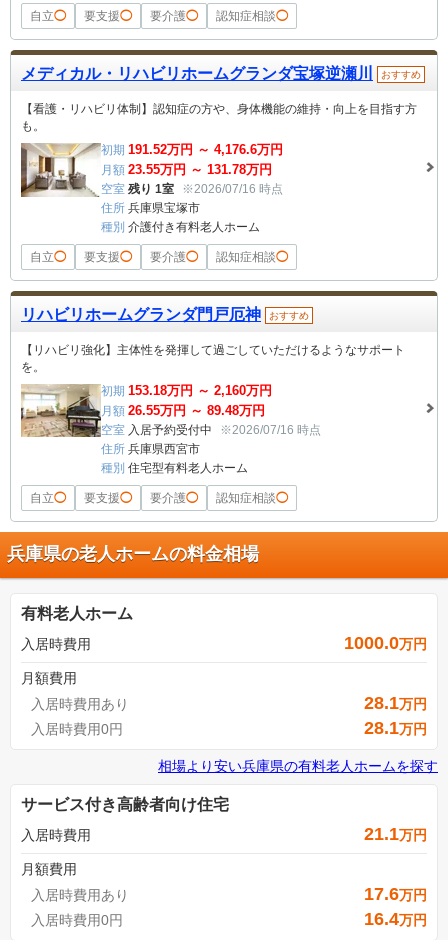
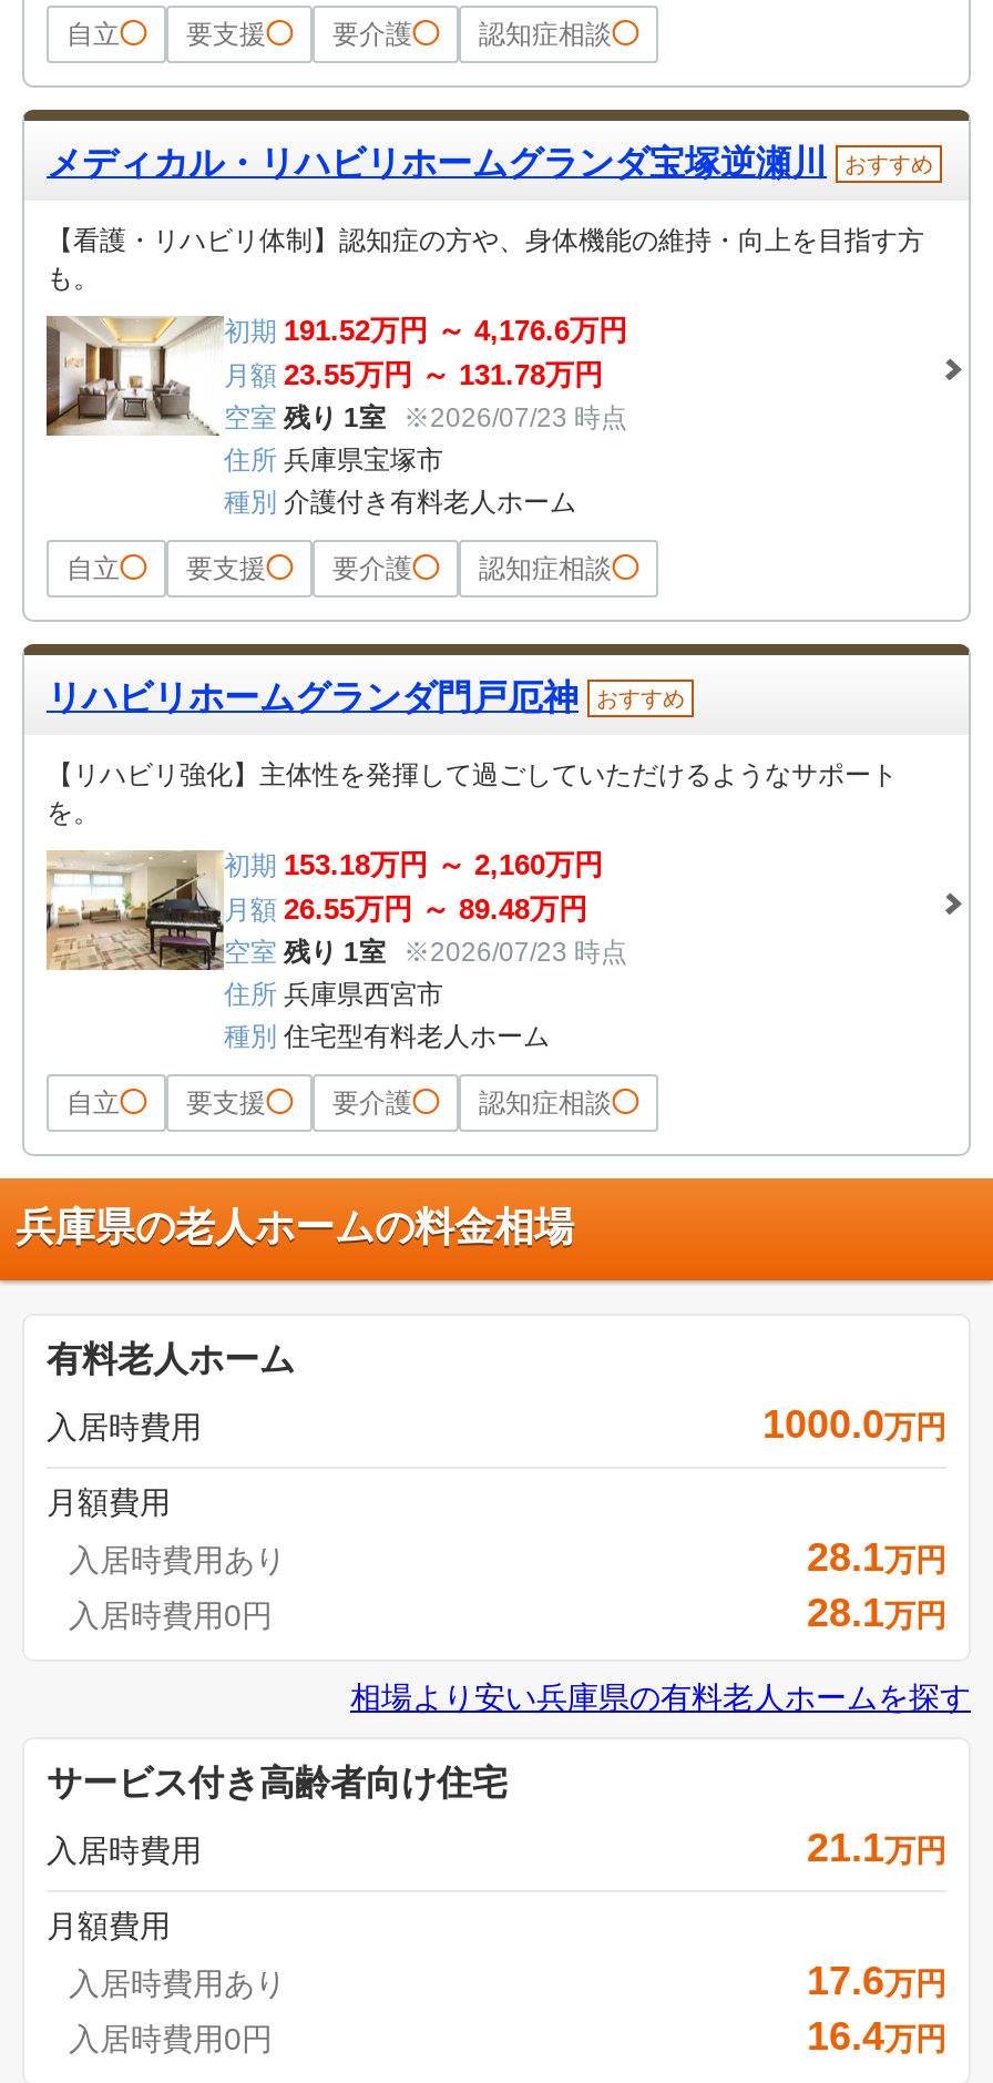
- 空室 残り 1室 ※2026/07/16 時点
+ 空室 残り 1室 ※2026/07/23 時点

- 空室 入居予約受付中 ※2026/07/16 時点
+ 空室 残り 1室 ※2026/07/23 時点
